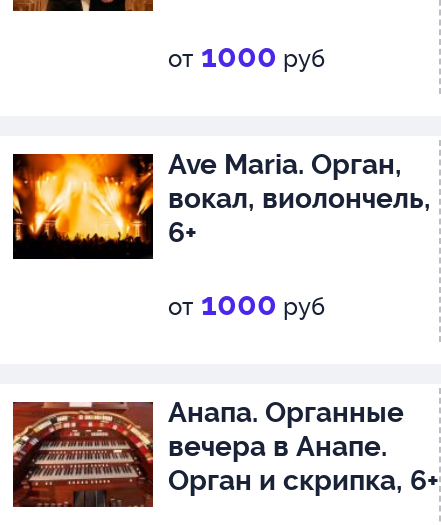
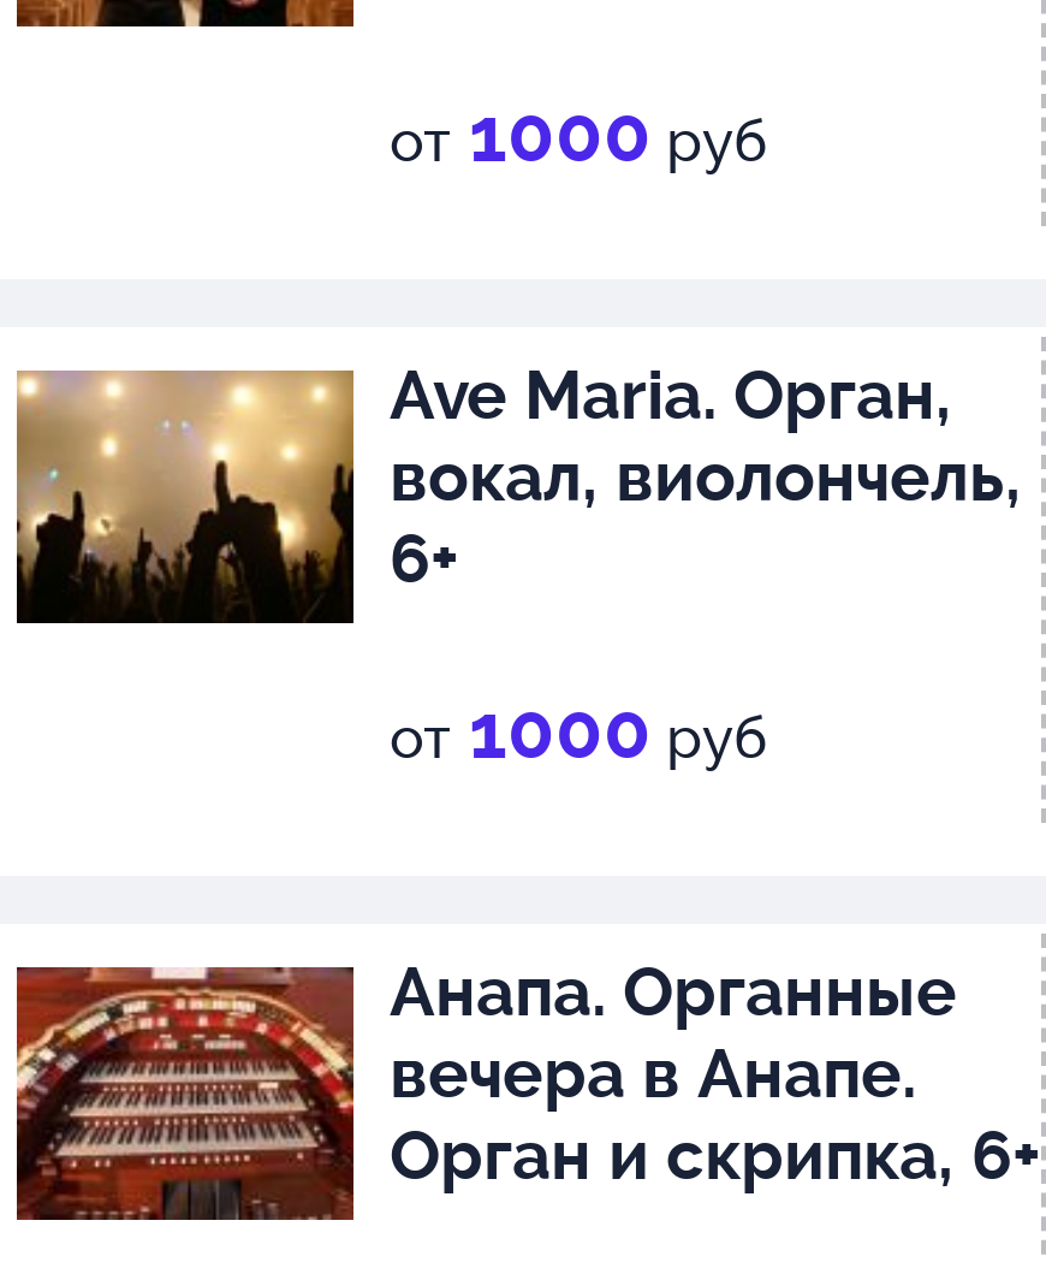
- [image]
+ [image]
